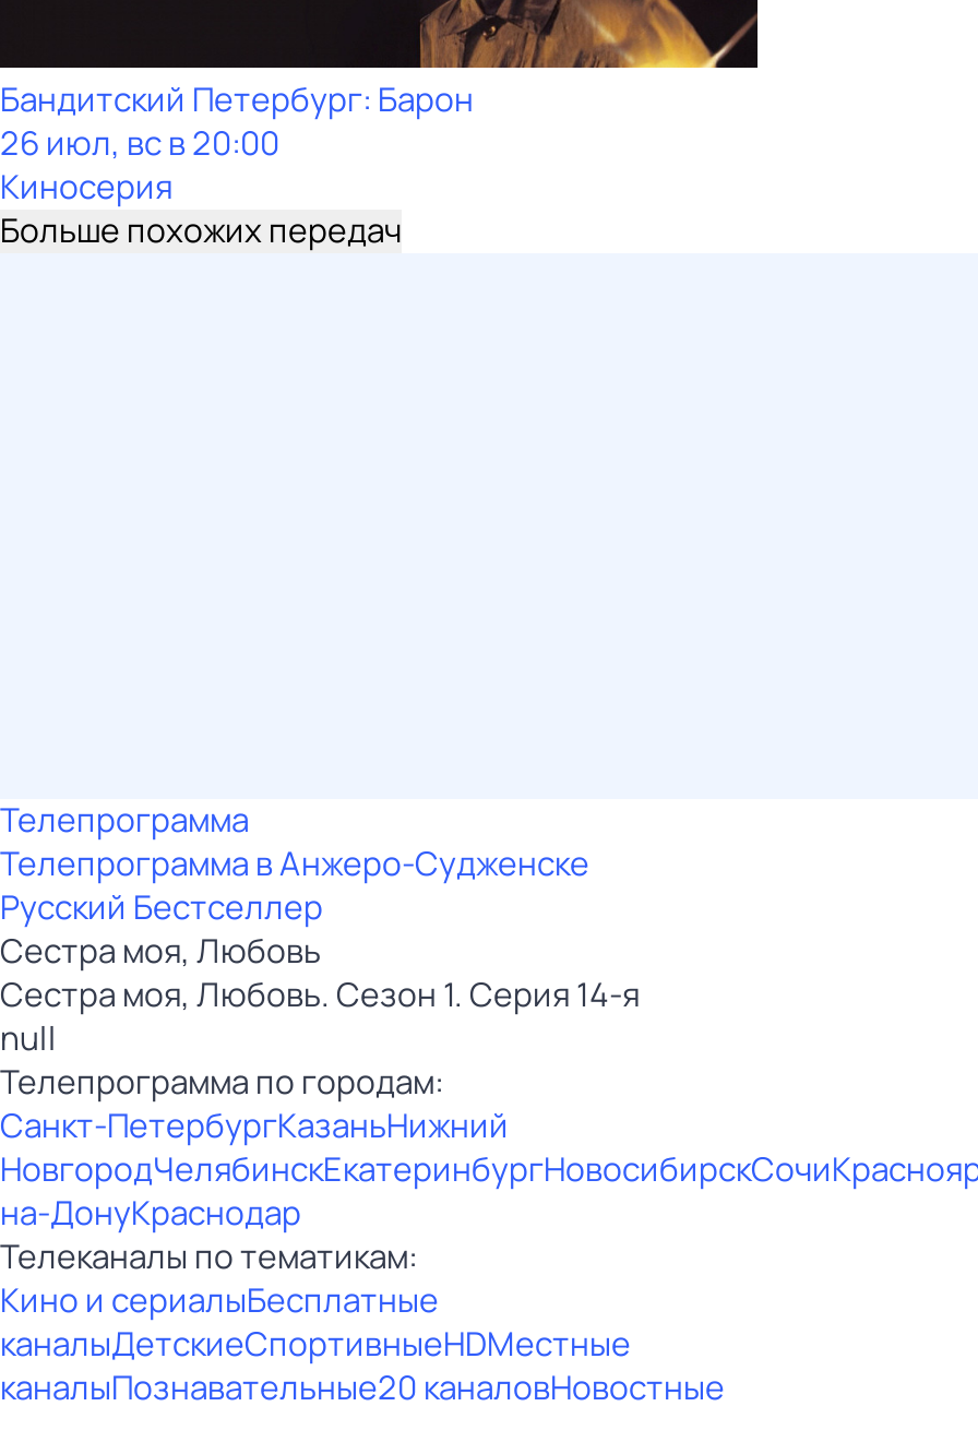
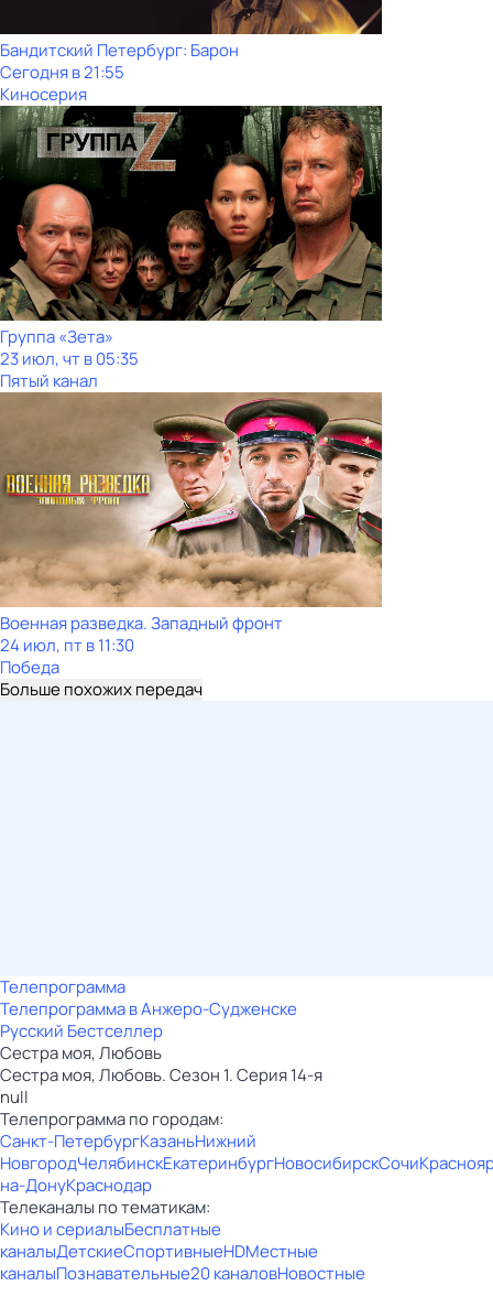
- 26 июл, вс в 20:00
+ Сегодня в 21:55

+ [image]
+ Группа «Зета»
+ 23 июл, чт в 05:35
+ Пятый канал

+ [image]
+ Военная разведка. Западный фронт
+ 24 июл, пт в 11:30
+ Победа
